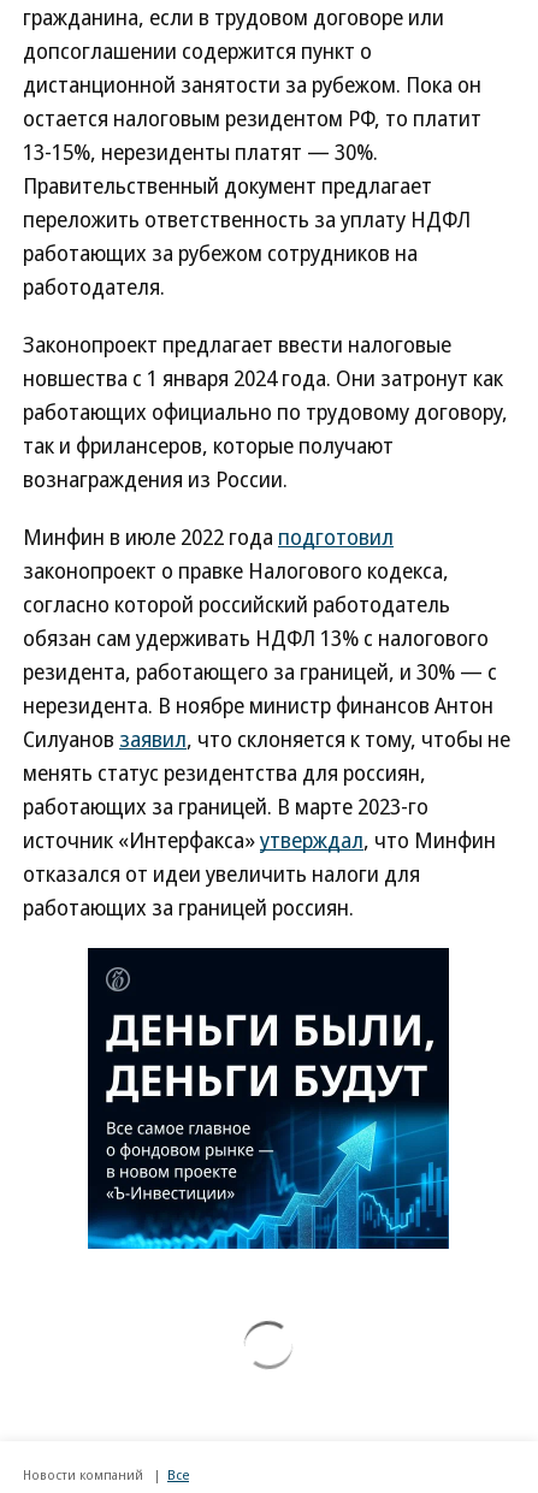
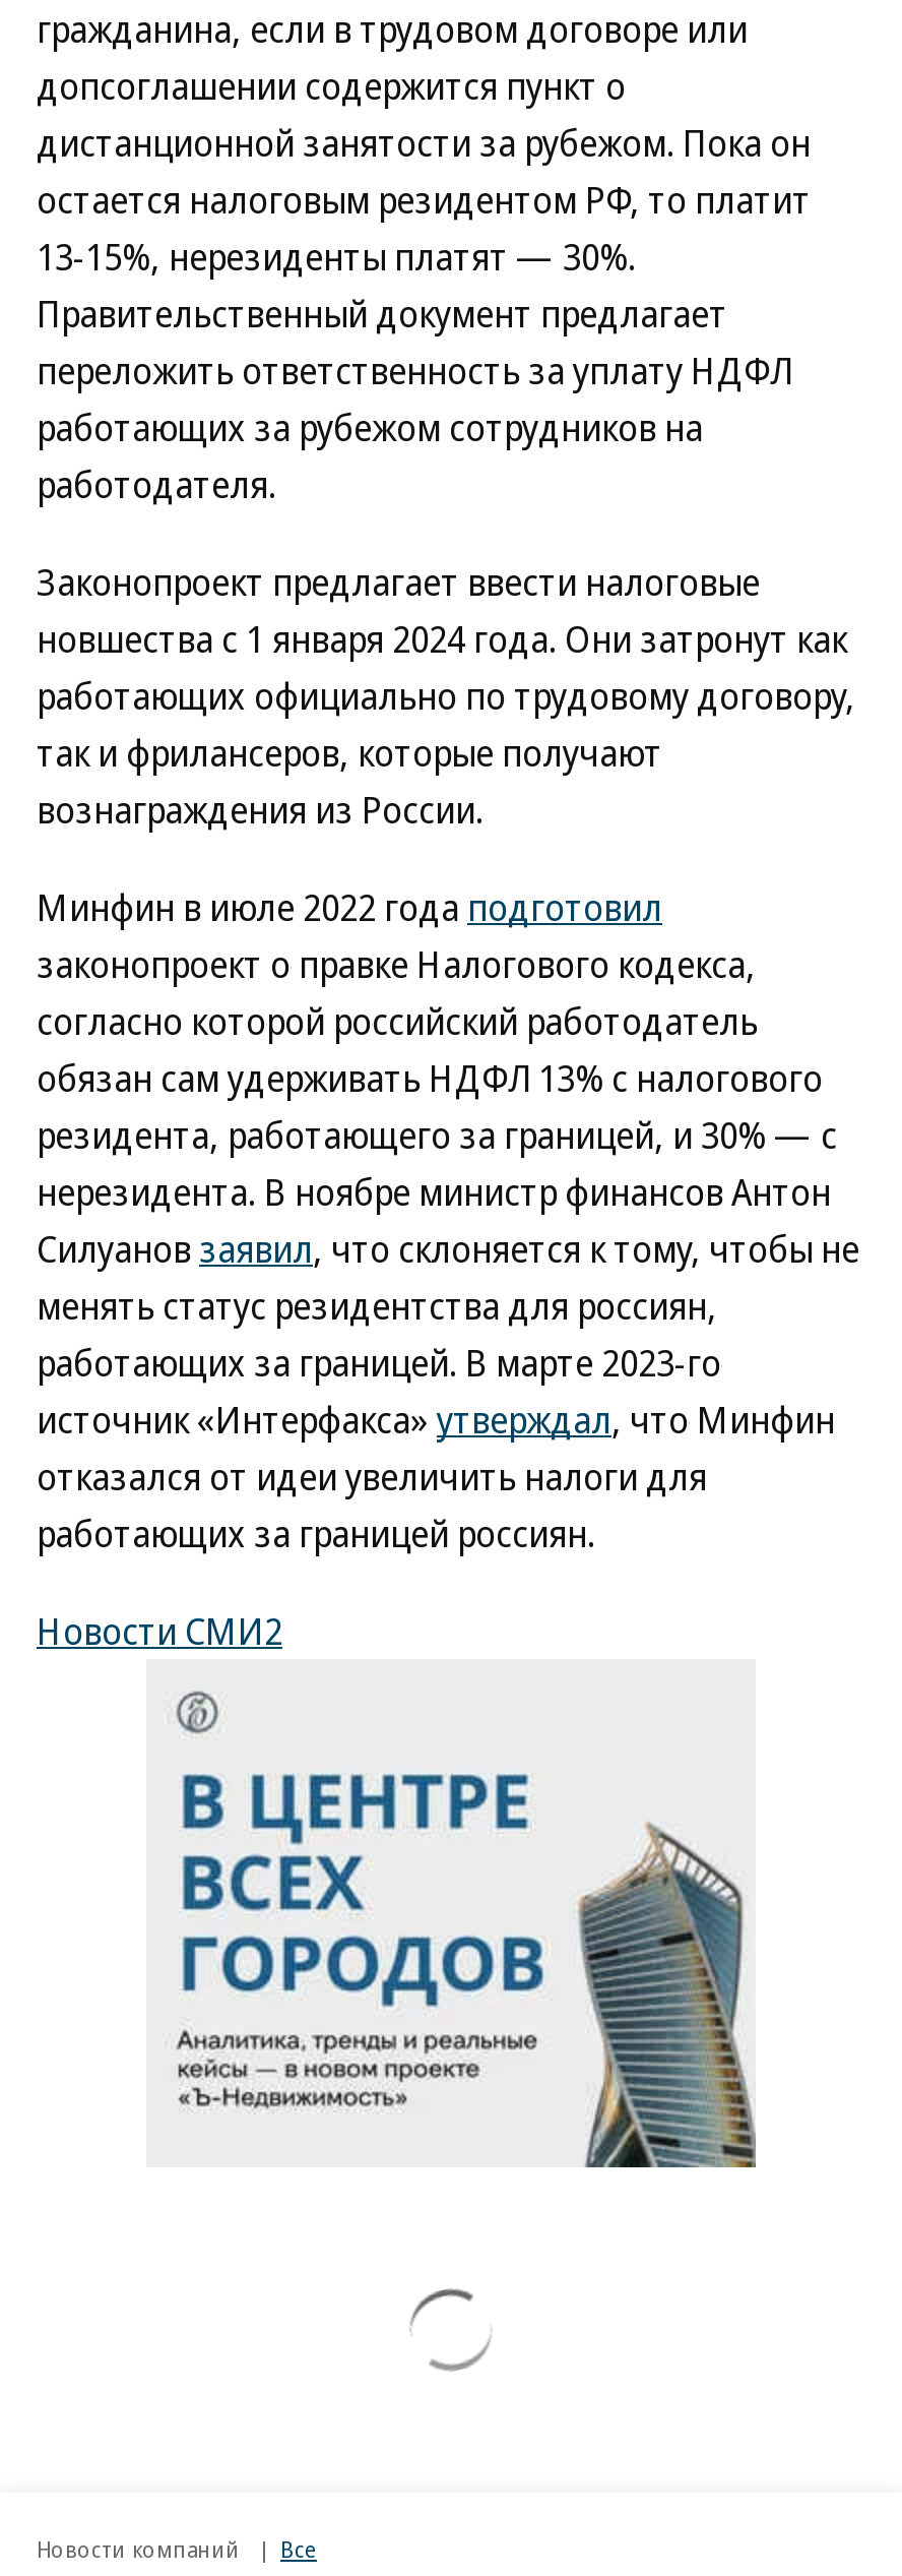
+ Новости СМИ2

- [image]
+ [image]
